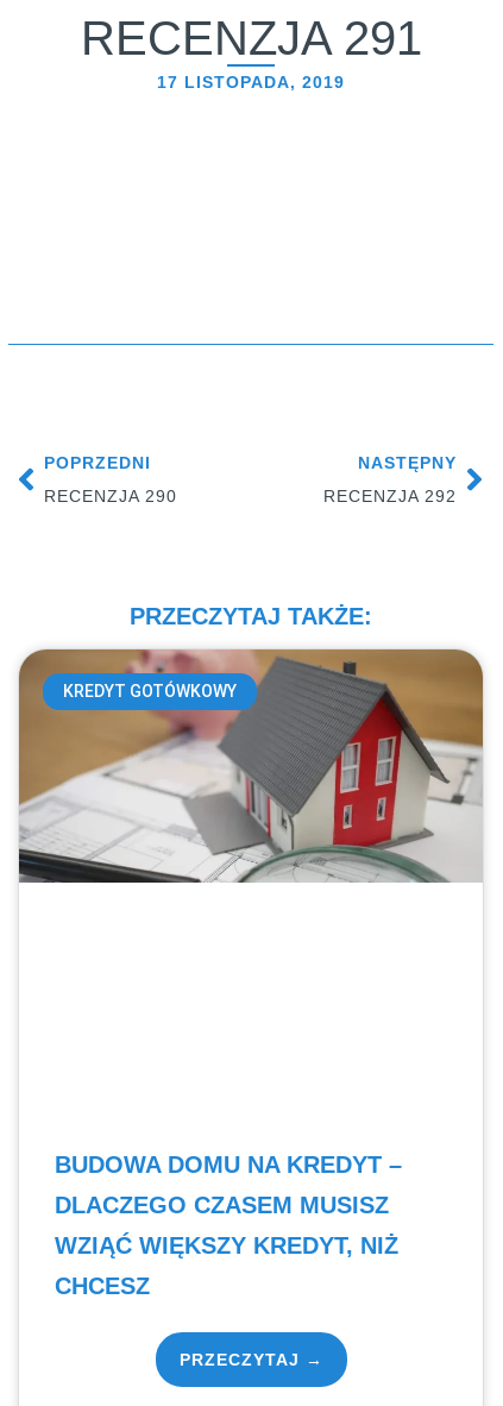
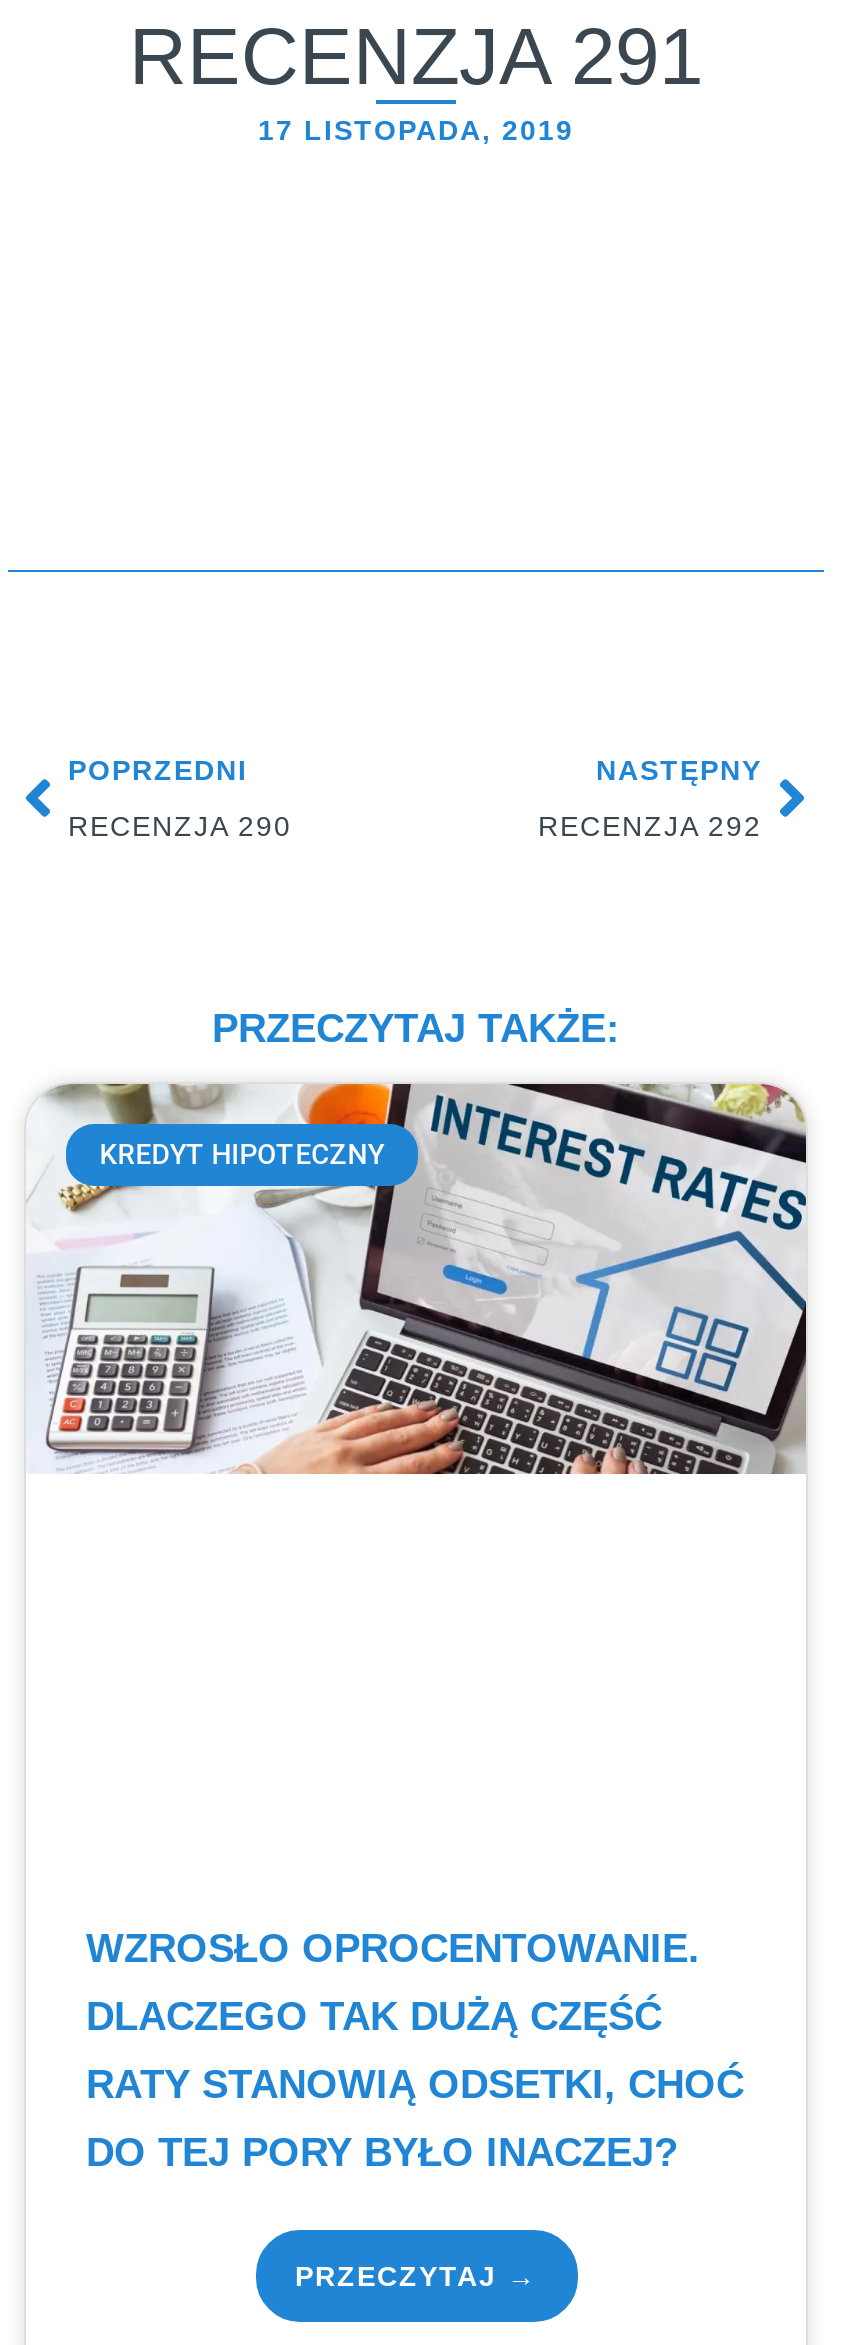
- [image]
- KREDYT GOTÓWKOWY
+ [image]
+ KREDYT HIPOTECZNY

- BUDOWA DOMU NA KREDYT –
+ WZROSŁO OPROCENTOWANIE.

- DLACZEGO CZASEM MUSISZ
+ DLACZEGO TAK DUŻĄ CZĘŚĆ

- WZIĄĆ WIĘKSZY KREDYT, NIŻ
+ RATY STANOWIĄ ODSETKI, CHOĆ

- CHCESZ
+ DO TEJ PORY BYŁO INACZEJ?
